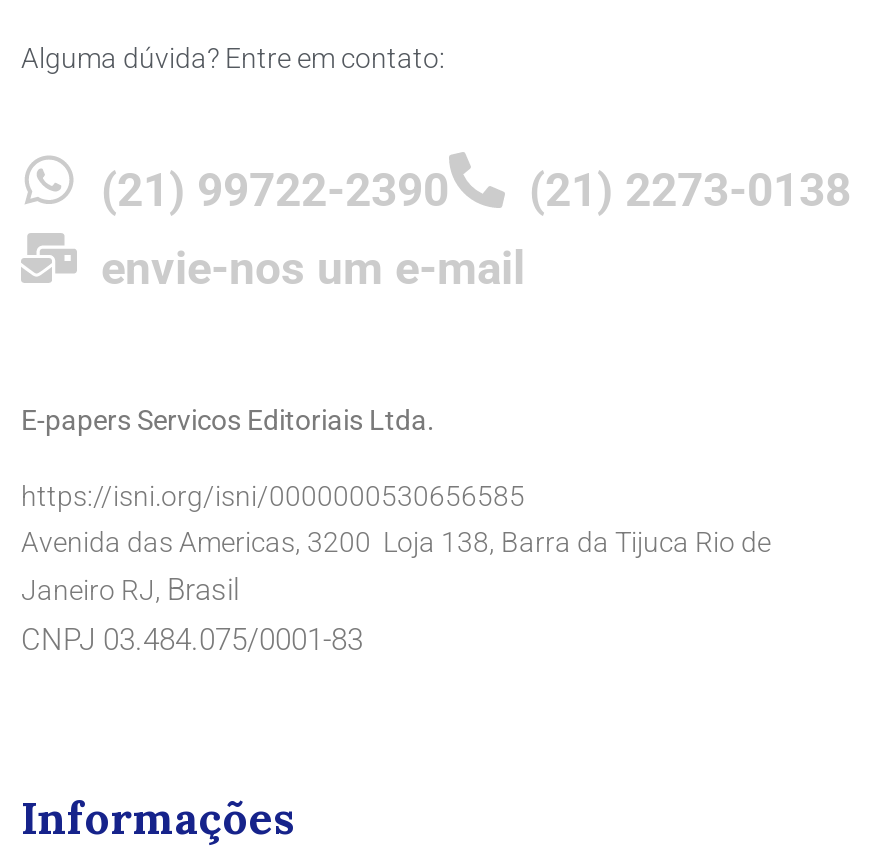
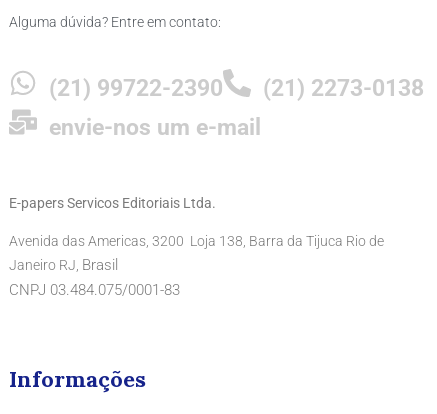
- https://isni.org/isni/0000000530656585
